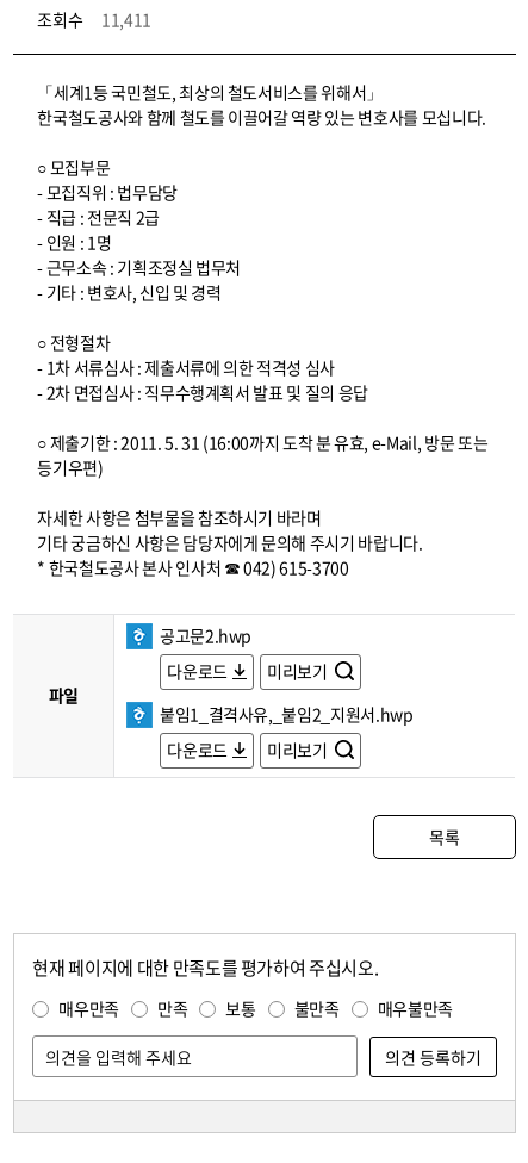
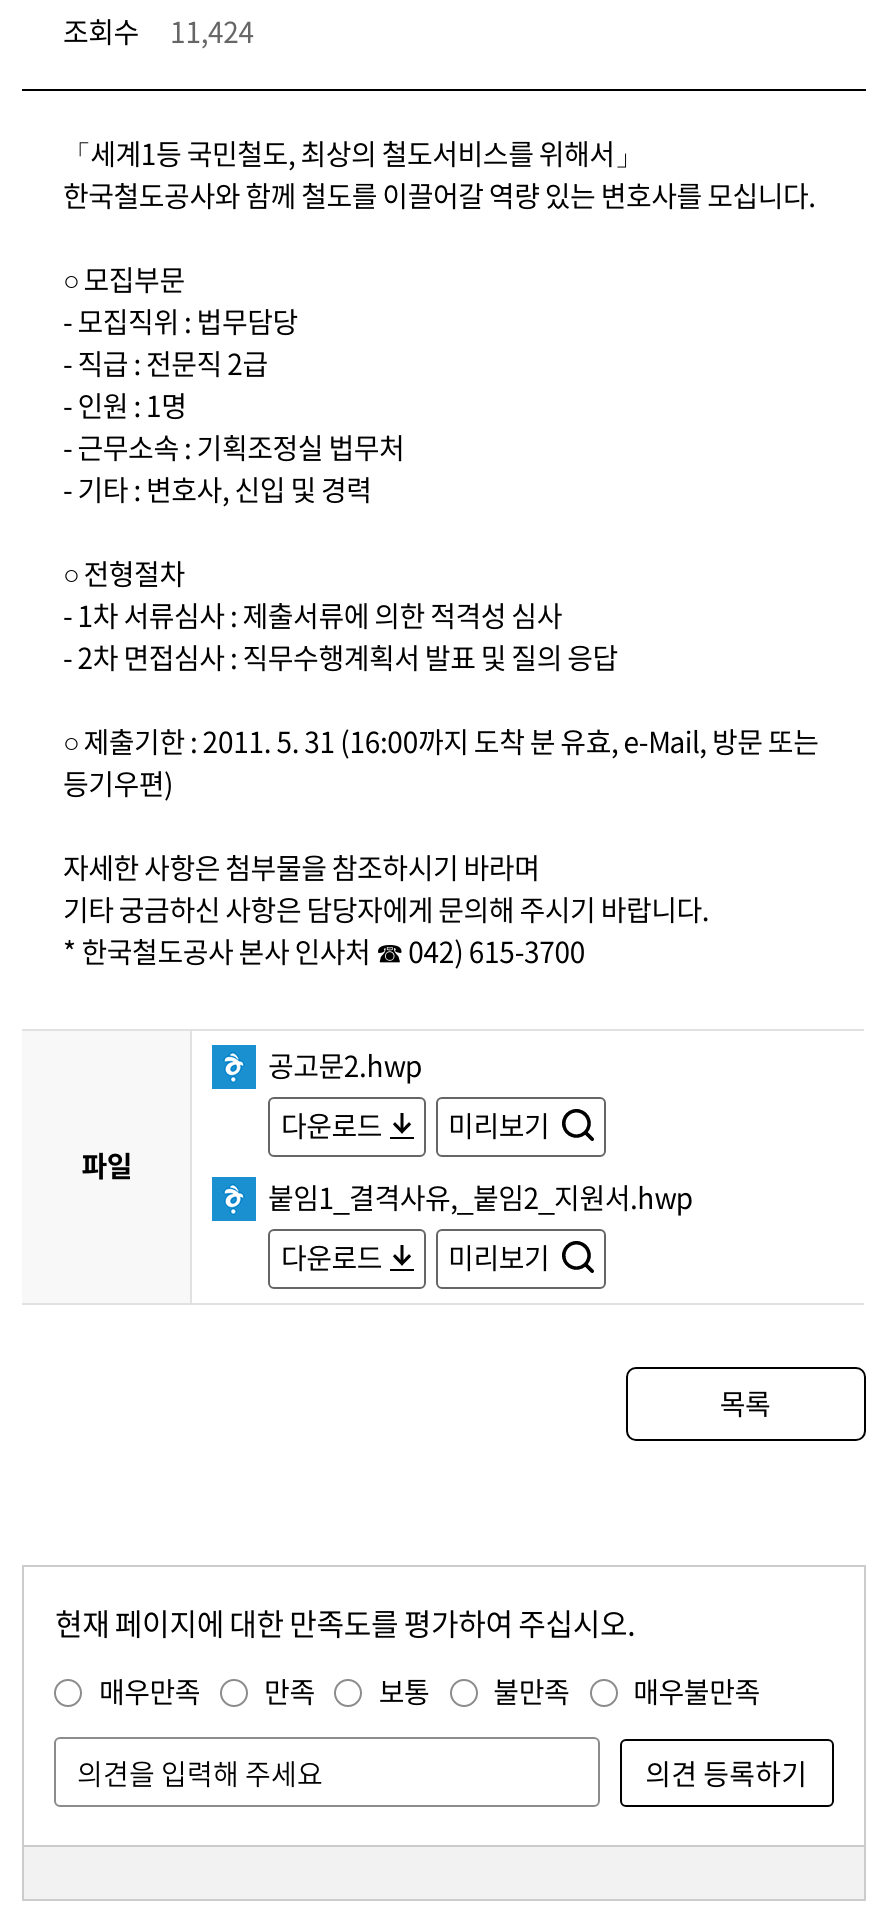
- 조회수 11,411
+ 조회수 11,424
